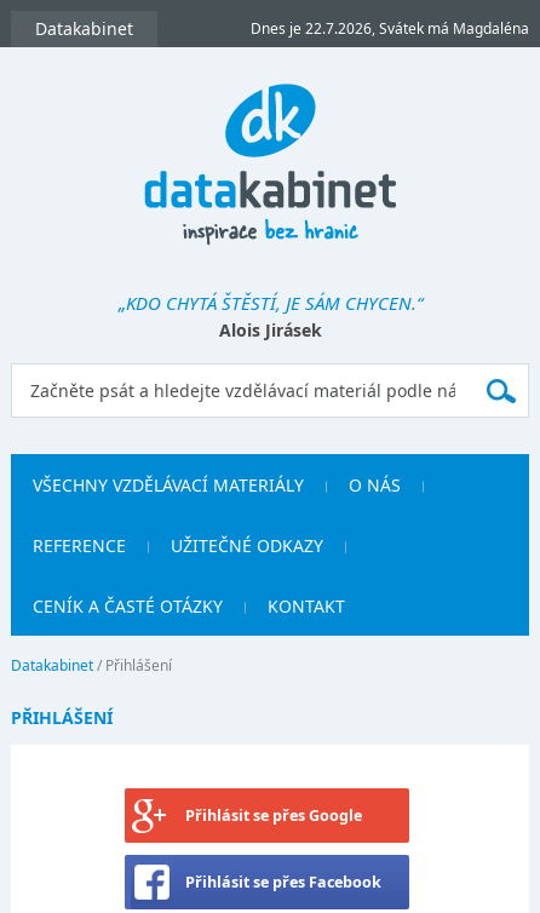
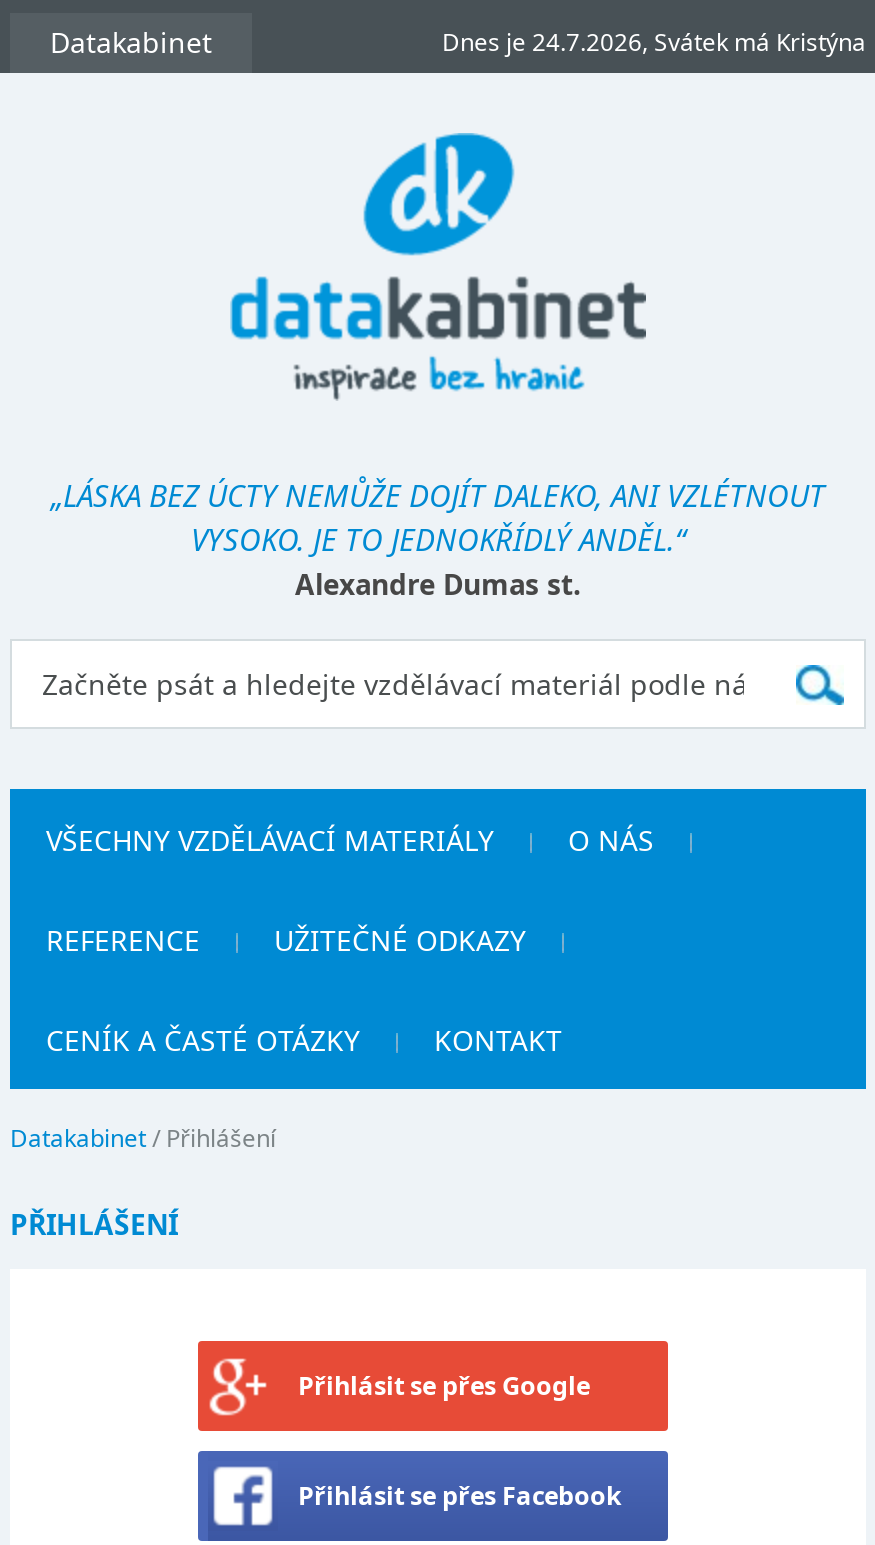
- Dnes je 22.7.2026, Svátek má Magdaléna
+ Dnes je 24.7.2026, Svátek má Kristýna

- „KDO CHYTÁ ŠTĚSTÍ, JE SÁM CHYCEN.“
- Alois Jirásek
+ „LÁSKA BEZ ÚCTY NEMŮŽE DOJÍT DALEKO, ANI VZLÉTNOUT
+ VYSOKO. JE TO JEDNOKŘÍDLÝ ANDĚL.“
+ Alexandre Dumas st.
